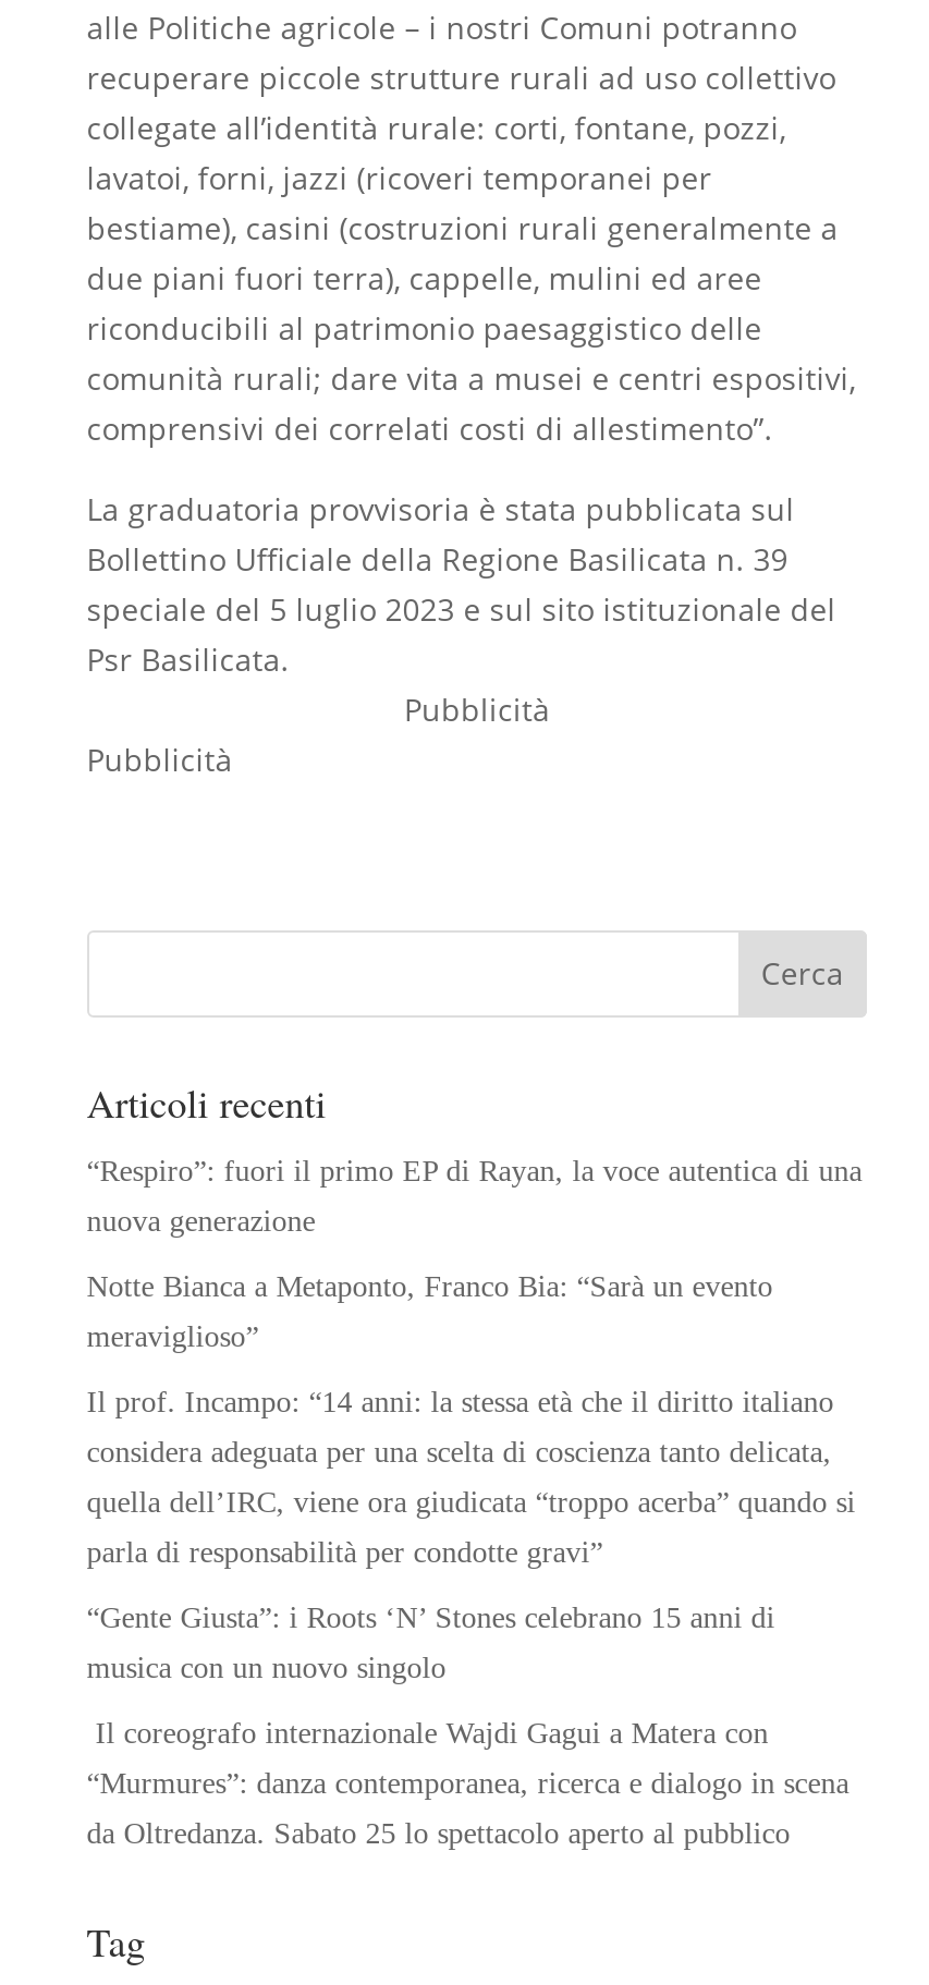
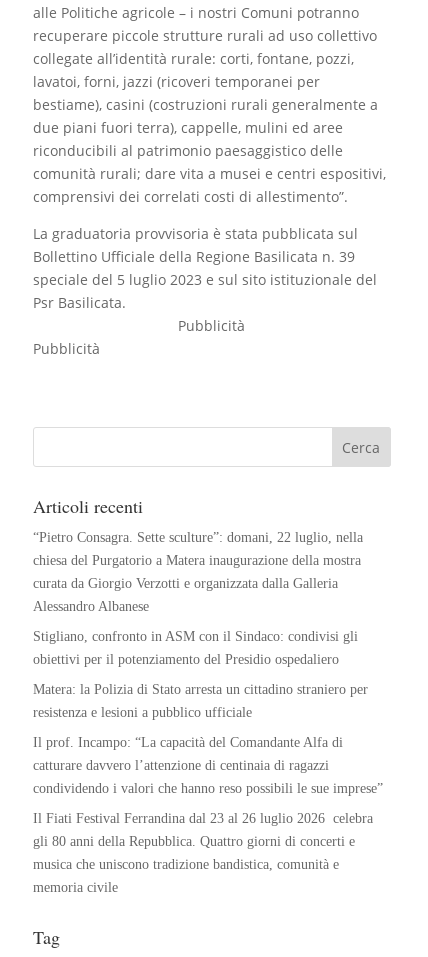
- “Respiro”: fuori il primo EP di Rayan, la voce autentica di una
- nuova generazione
- Notte Bianca a Metaponto, Franco Bia: “Sarà un evento
- meraviglioso”
- Il prof. Incampo: “14 anni: la stessa età che il diritto italiano
- considera adeguata per una scelta di coscienza tanto delicata,
- quella dell’IRC, viene ora giudicata “troppo acerba” quando si
- parla di responsabilità per condotte gravi”
- “Gente Giusta”: i Roots ‘N’ Stones celebrano 15 anni di
- musica con un nuovo singolo
- Il coreografo internazionale Wajdi Gagui a Matera con
- “Murmures”: danza contemporanea, ricerca e dialogo in scena
- da Oltredanza. Sabato 25 lo spettacolo aperto al pubblico
+ “Pietro Consagra. Sette sculture”: domani, 22 luglio, nella
+ chiesa del Purgatorio a Matera inaugurazione della mostra
+ curata da Giorgio Verzotti e organizzata dalla Galleria
+ Alessandro Albanese
+ Stigliano, confronto in ASM con il Sindaco: condivisi gli
+ obiettivi per il potenziamento del Presidio ospedaliero
+ Matera: la Polizia di Stato arresta un cittadino straniero per
+ resistenza e lesioni a pubblico ufficiale
+ Il prof. Incampo: “La capacità del Comandante Alfa di
+ catturare davvero l’attenzione di centinaia di ragazzi
+ condividendo i valori che hanno reso possibili le sue imprese”
+ Il Fiati Festival Ferrandina dal 23 al 26 luglio 2026 celebra
+ gli 80 anni della Repubblica. Quattro giorni di concerti e
+ musica che uniscono tradizione bandistica, comunità e
+ memoria civile
